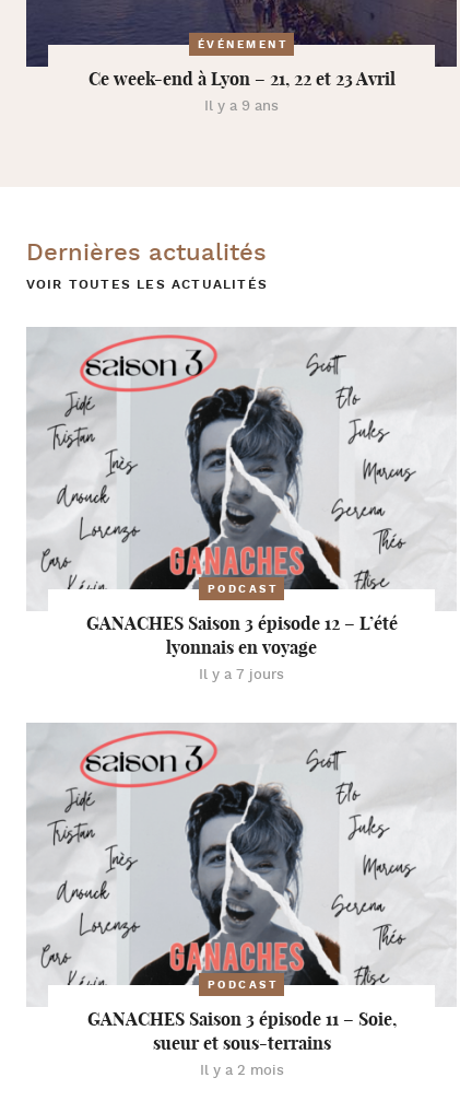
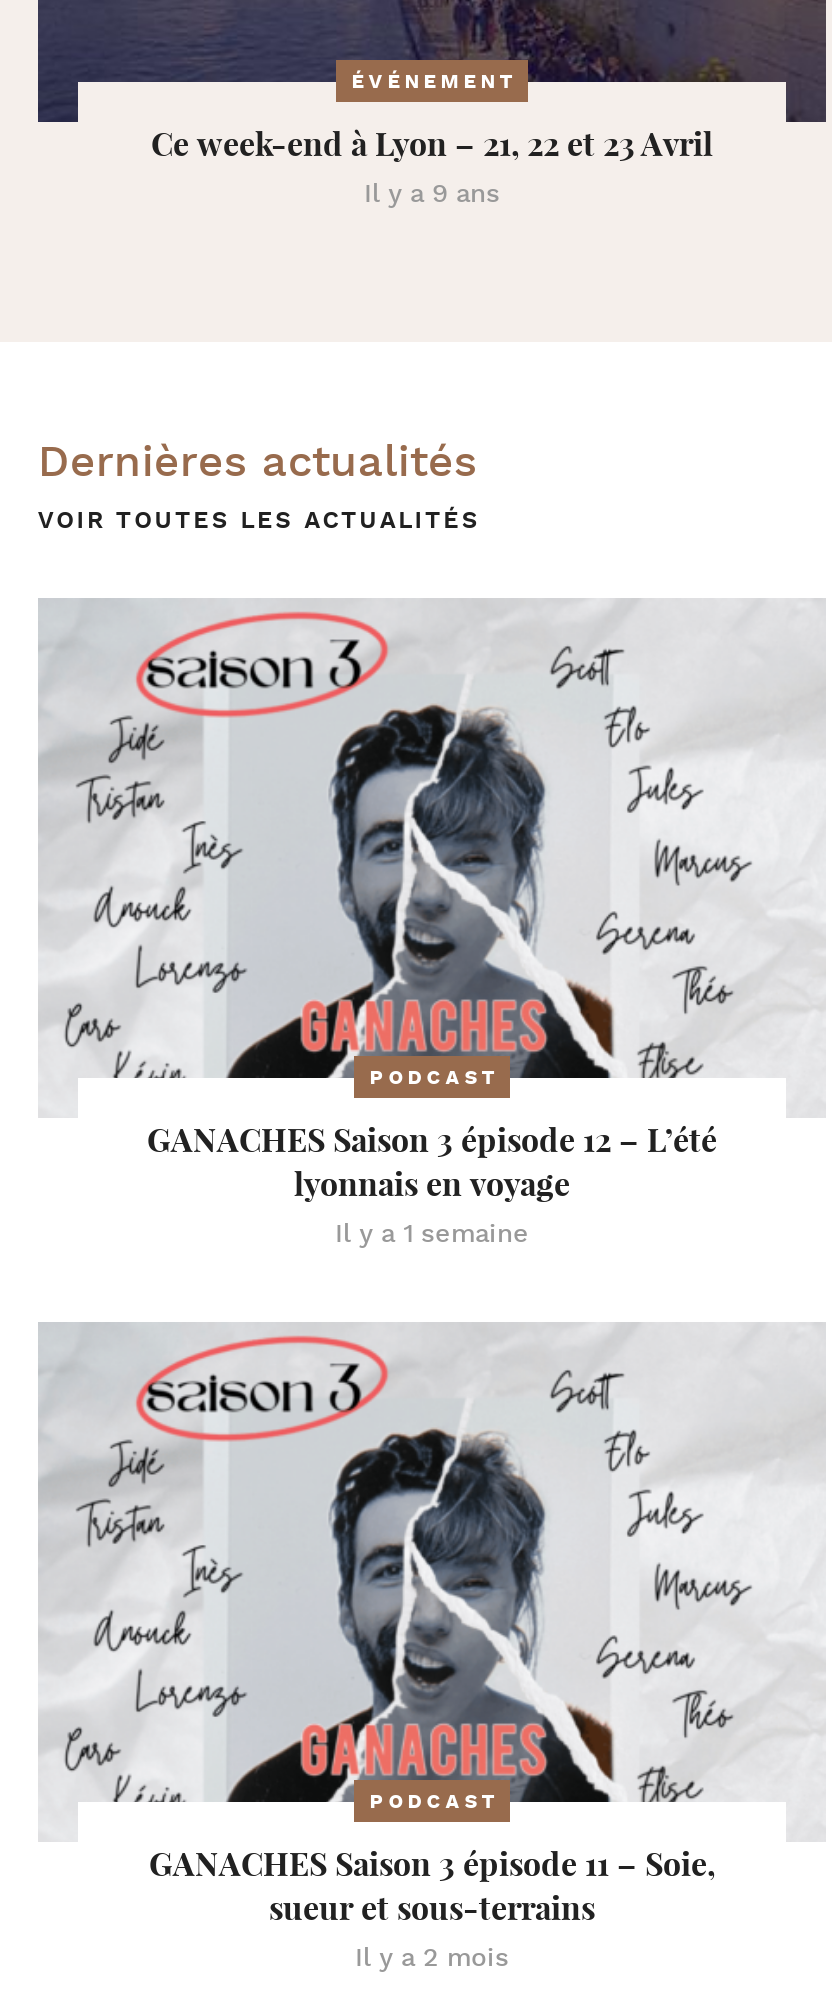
- Il y a 7 jours
+ Il y a 1 semaine
